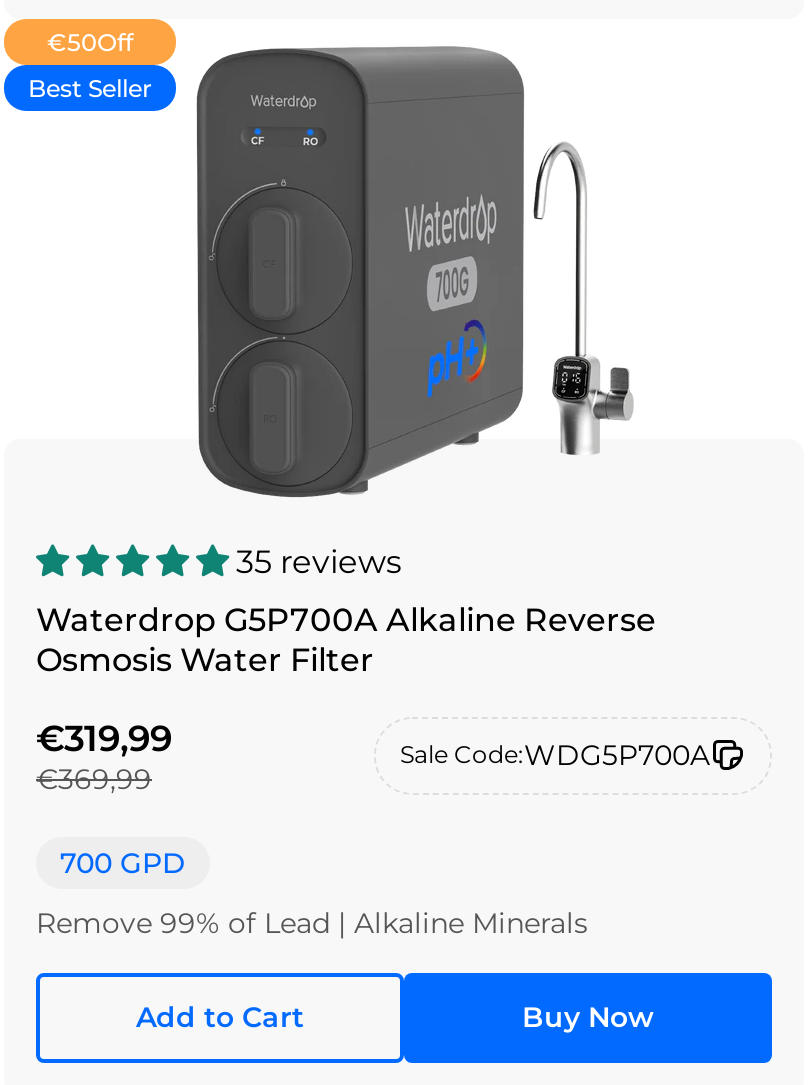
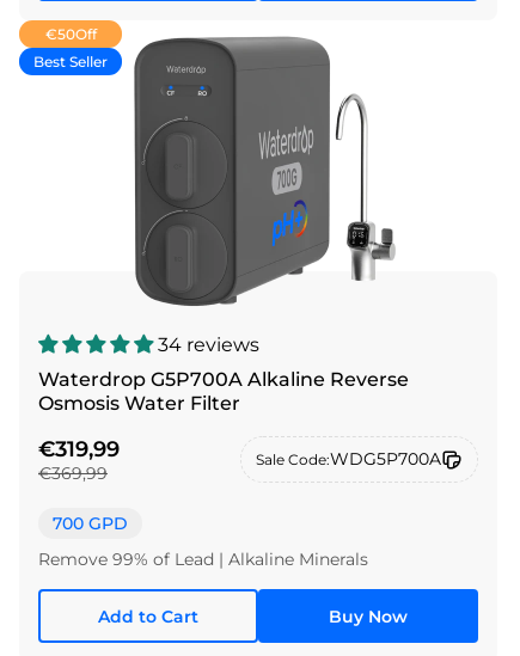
- 35 reviews
+ 34 reviews
